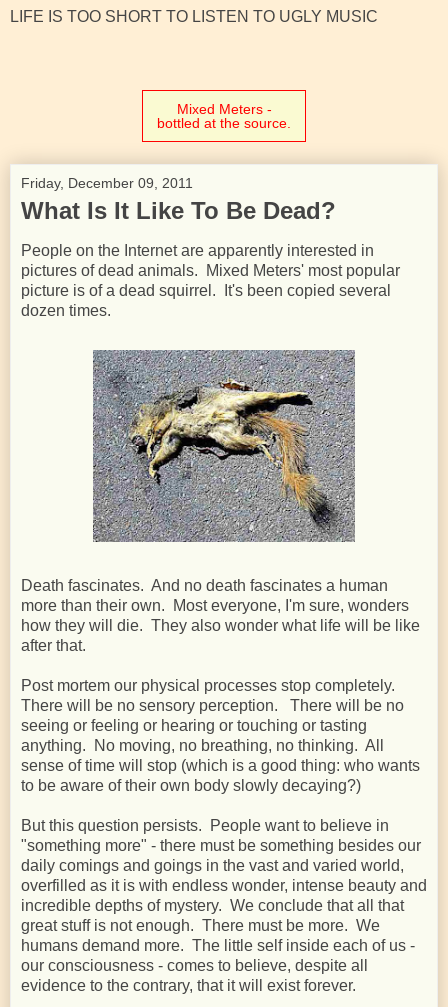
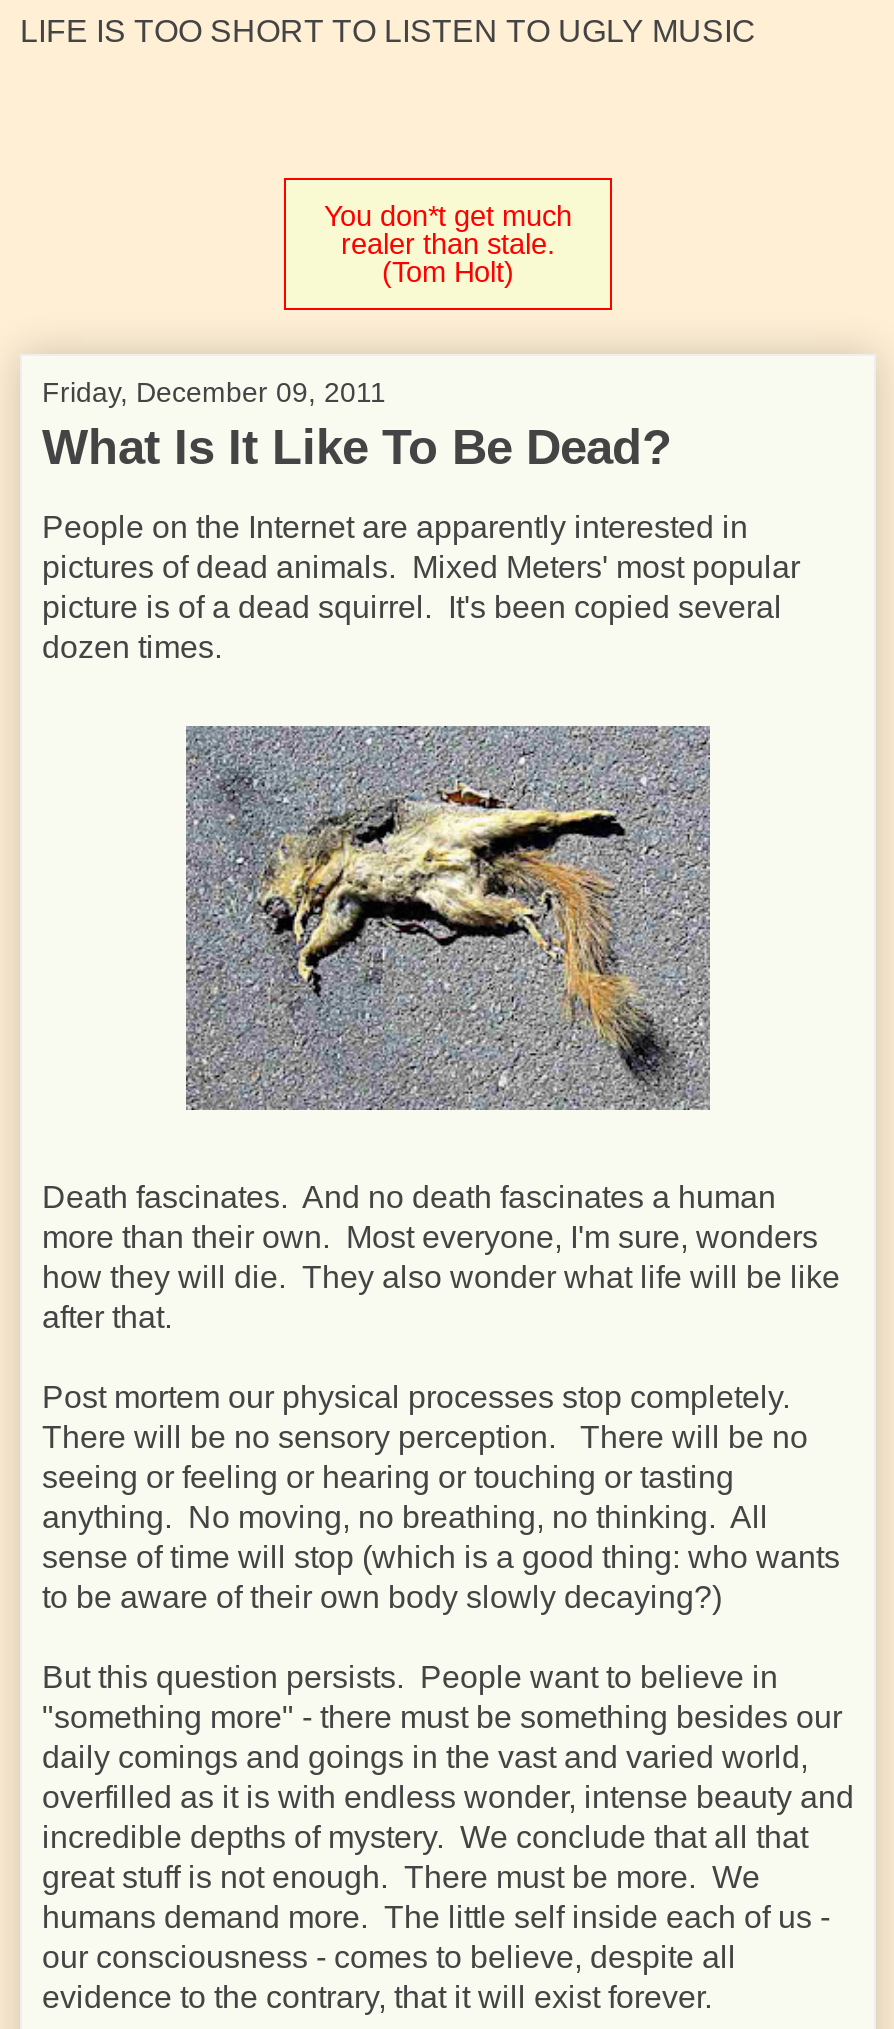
- Mixed Meters -
- bottled at the source.
+ You don*t get much
+ realer than stale.
+ (Tom Holt)
